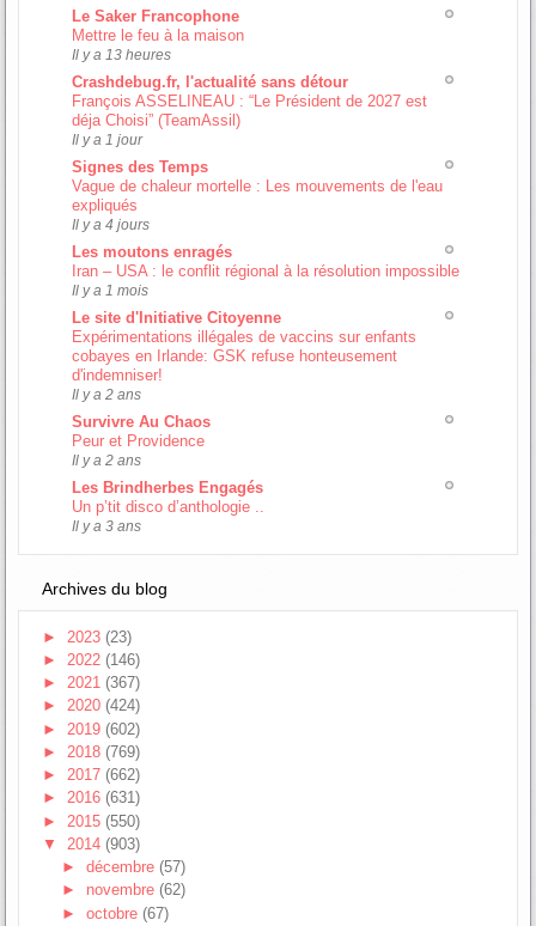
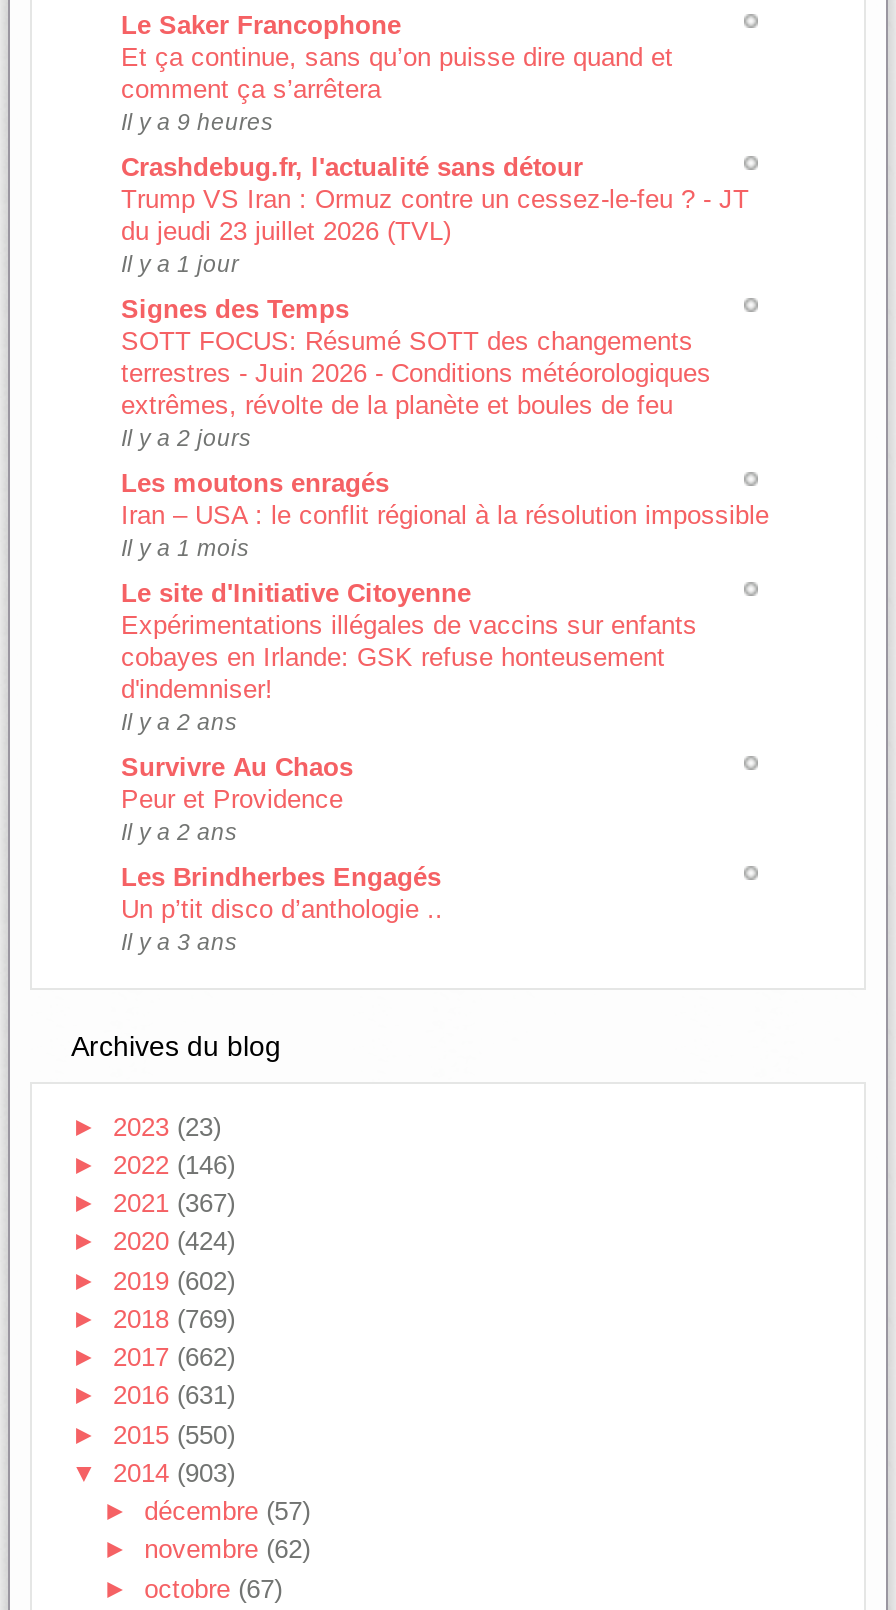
- Mettre le feu à la maison
- Il y a 13 heures
+ Et ça continue, sans qu’on puisse dire quand et
+ comment ça s’arrêtera
+ Il y a 9 heures

- François ASSELINEAU : “Le Président de 2027 est
- déja Choisi” (TeamAssil)
+ Trump VS Iran : Ormuz contre un cessez-le-feu ? - JT
+ du jeudi 23 juillet 2026 (TVL)

- Vague de chaleur mortelle : Les mouvements de l'eau
- expliqués
- Il y a 4 jours
+ SOTT FOCUS: Résumé SOTT des changements
+ terrestres - Juin 2026 - Conditions météorologiques
+ extrêmes, révolte de la planète et boules de feu
+ Il y a 2 jours
